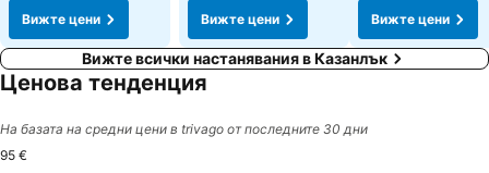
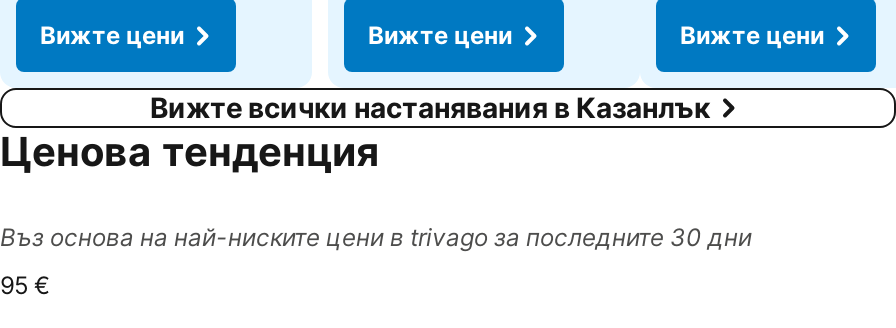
- На базата на средни цени в trivago от последните 30 дни
+ Въз основа на най-ниските цени в trivago за последните 30 дни
